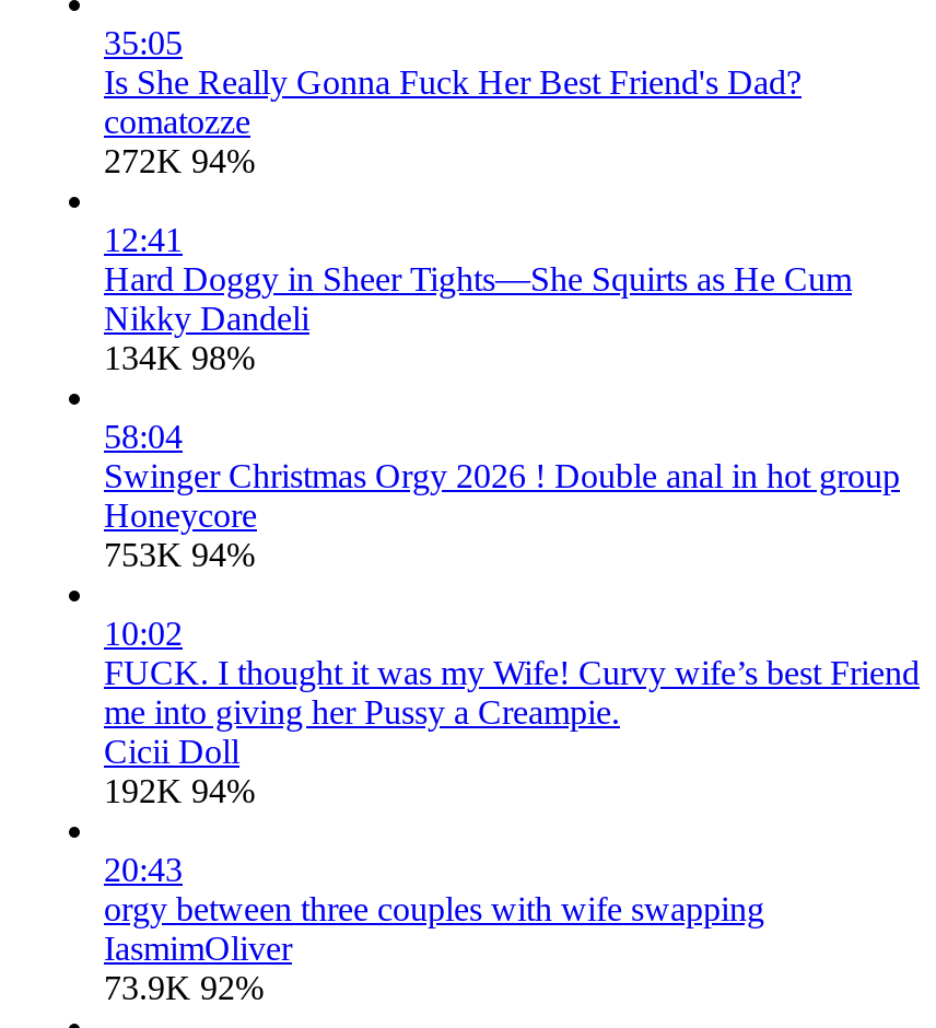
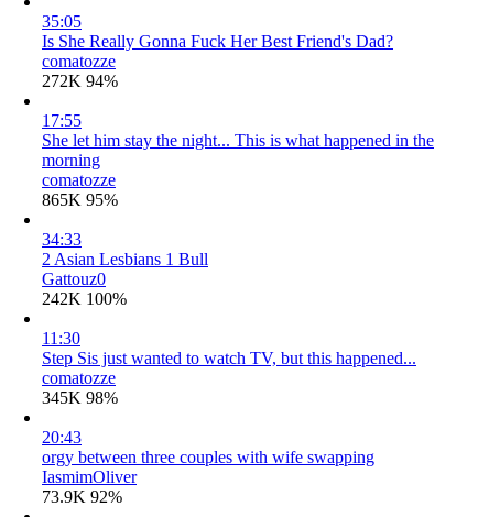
- 12:41
- Hard Doggy in Sheer Tights—She Squirts as He Cum
- Nikky Dandeli
- 134K 98%
+ 17:55
+ She let him stay the night... This is what happened in the
+ morning
+ comatozze
+ 865K 95%

- 58:04
- Swinger Christmas Orgy 2026 ! Double anal in hot group
- Honeycore
- 753K 94%
+ 34:33
+ 2 Asian Lesbians 1 Bull
+ Gattouz0
+ 242K 100%

- 10:02
- FUCK. I thought it was my Wife! Curvy wife’s best Friend
- me into giving her Pussy a Creampie.
- Cicii Doll
- 192K 94%
+ 11:30
+ Step Sis just wanted to watch TV, but this happened...
+ comatozze
+ 345K 98%
